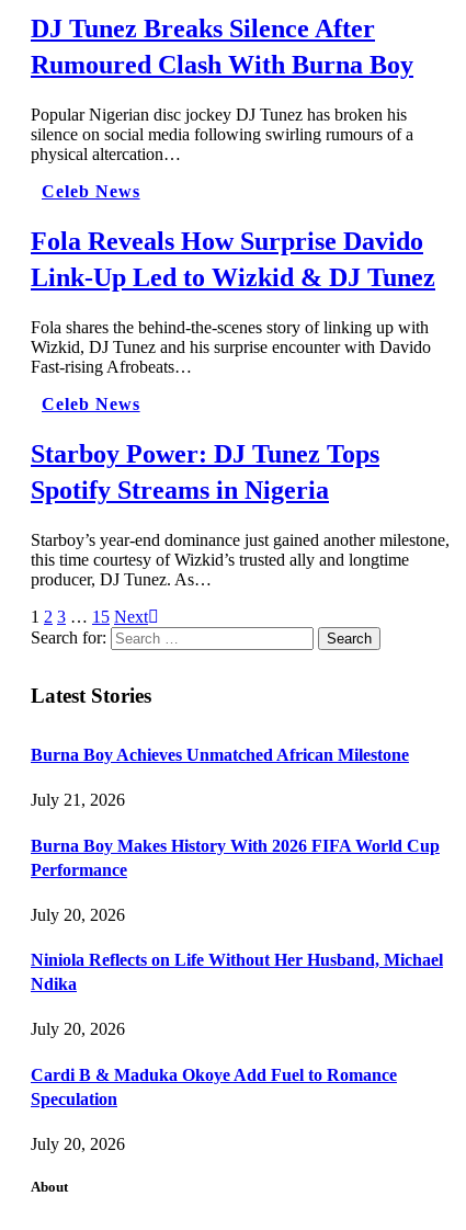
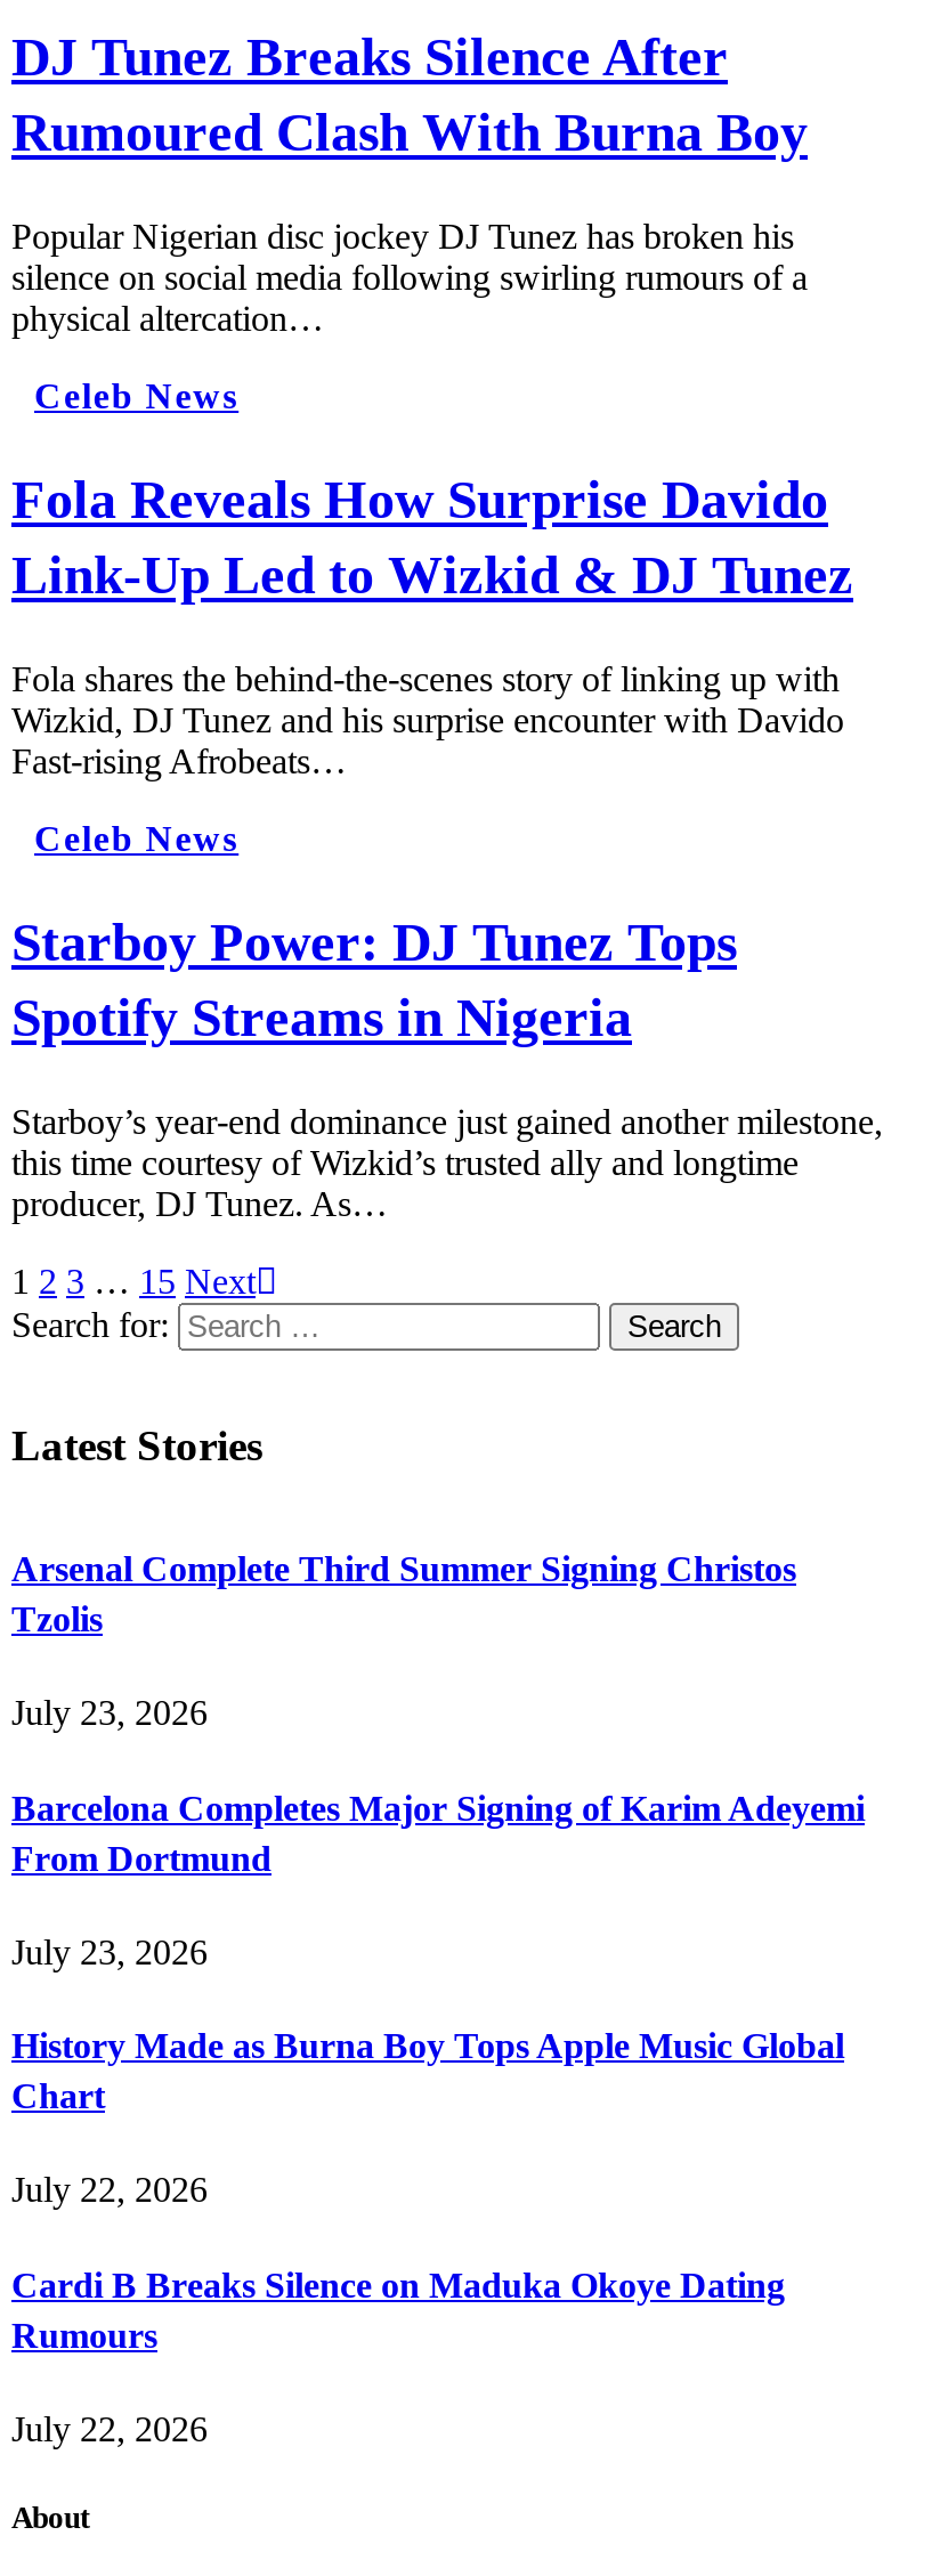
- Burna Boy Achieves Unmatched African Milestone
+ Arsenal Complete Third Summer Signing Christos
+ Tzolis

- July 21, 2026
+ July 23, 2026

- Burna Boy Makes History With 2026 FIFA World Cup
- Performance
+ Barcelona Completes Major Signing of Karim Adeyemi
+ From Dortmund

- July 20, 2026
+ July 23, 2026

- Niniola Reflects on Life Without Her Husband, Michael
- Ndika
+ History Made as Burna Boy Tops Apple Music Global
+ Chart

- July 20, 2026
+ July 22, 2026

- Cardi B & Maduka Okoye Add Fuel to Romance
- Speculation
+ Cardi B Breaks Silence on Maduka Okoye Dating
+ Rumours

- July 20, 2026
+ July 22, 2026
